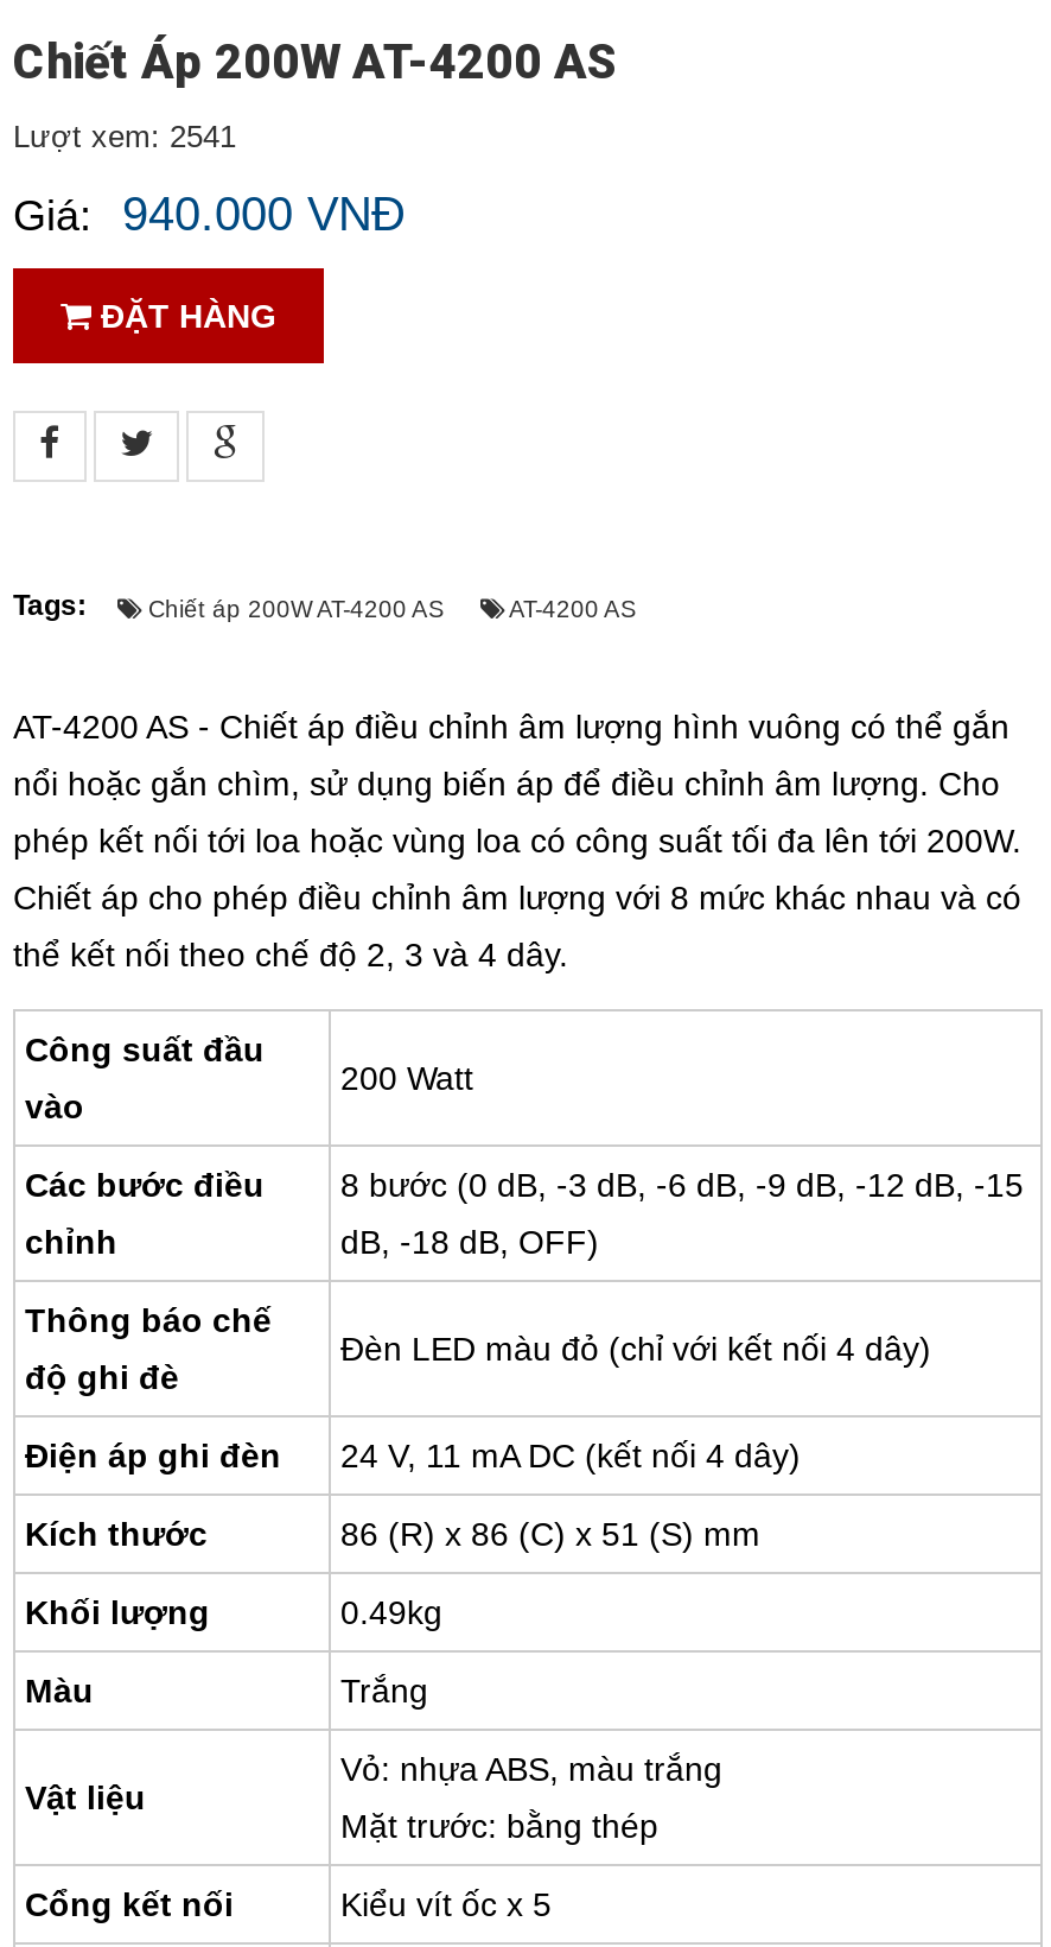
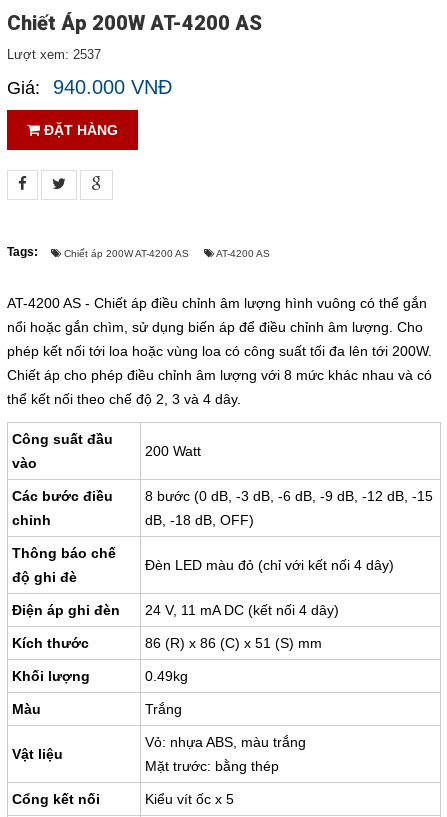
- Lượt xem: 2541
+ Lượt xem: 2537
